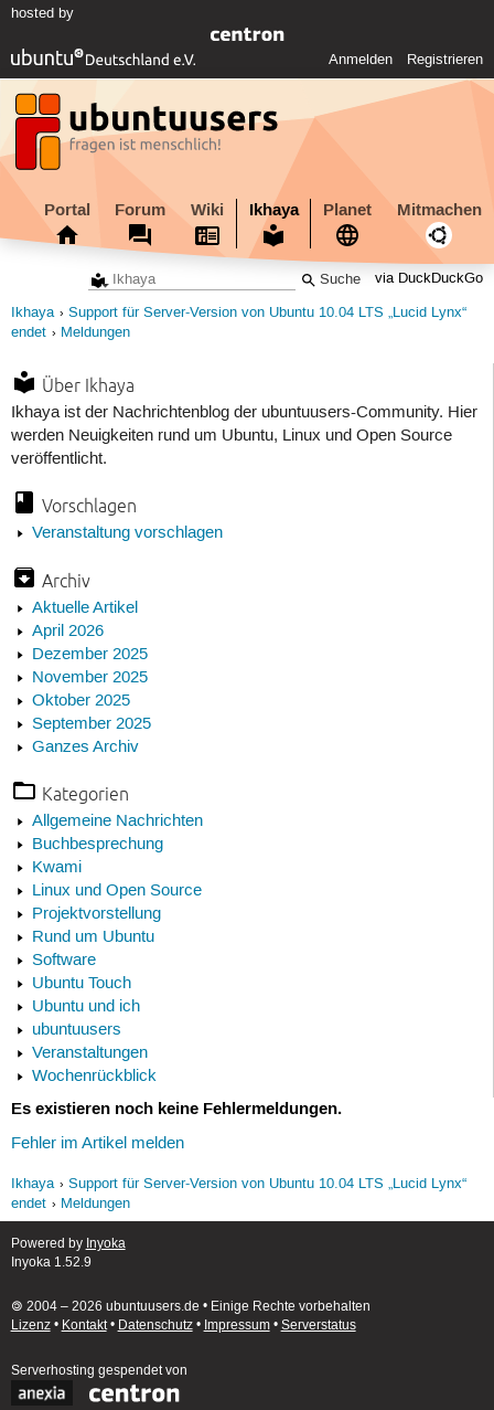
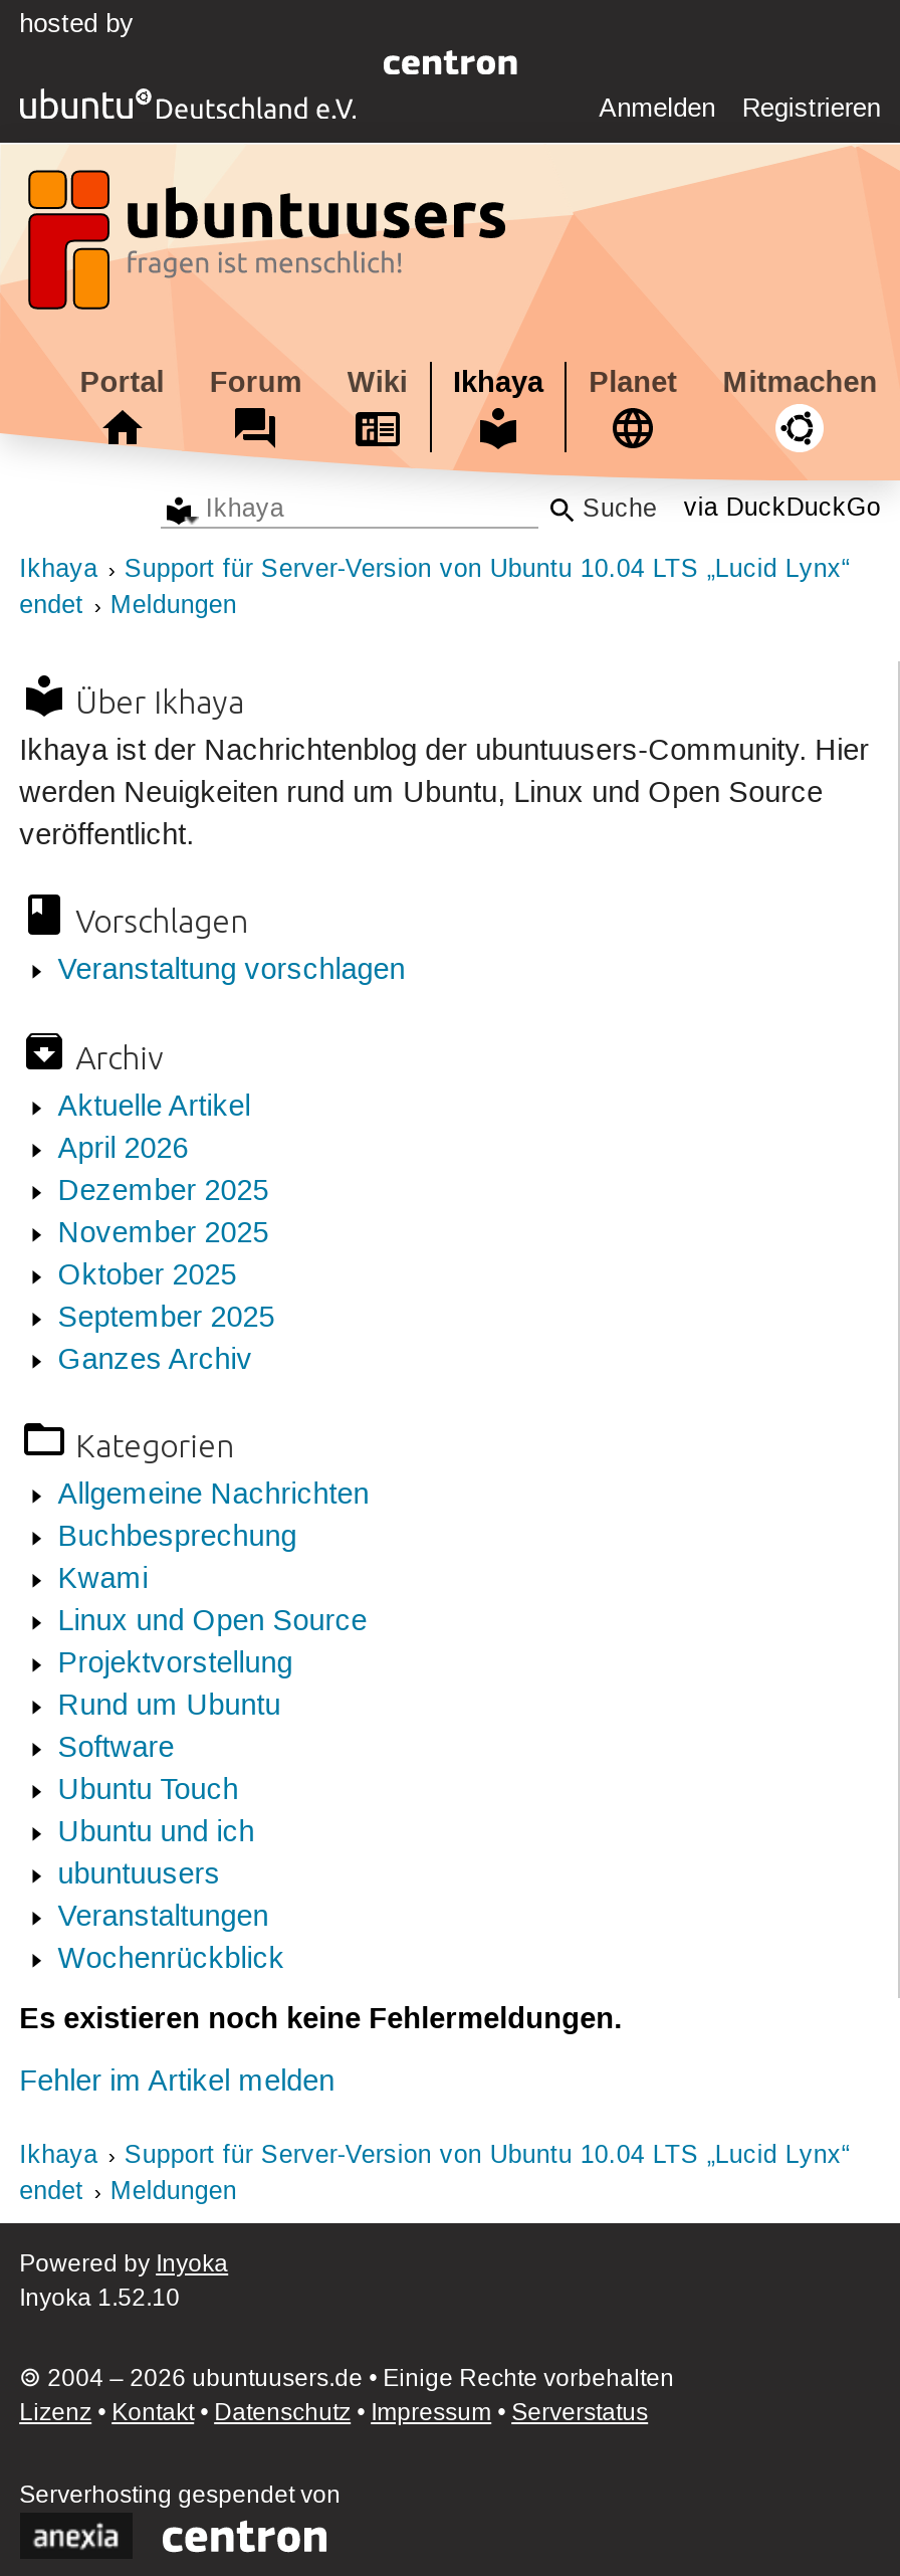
- Inyoka 1.52.9
+ Inyoka 1.52.10
